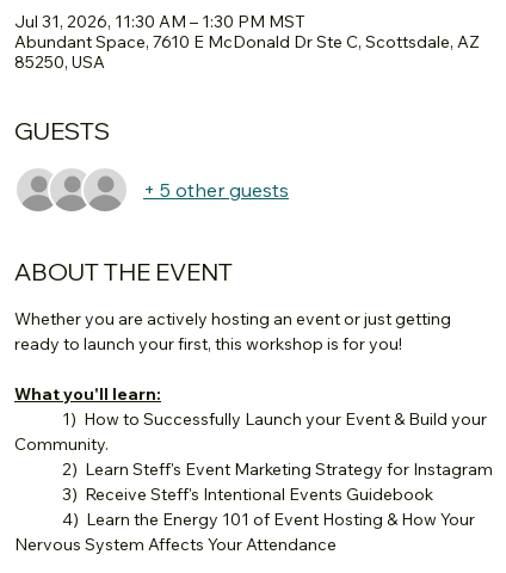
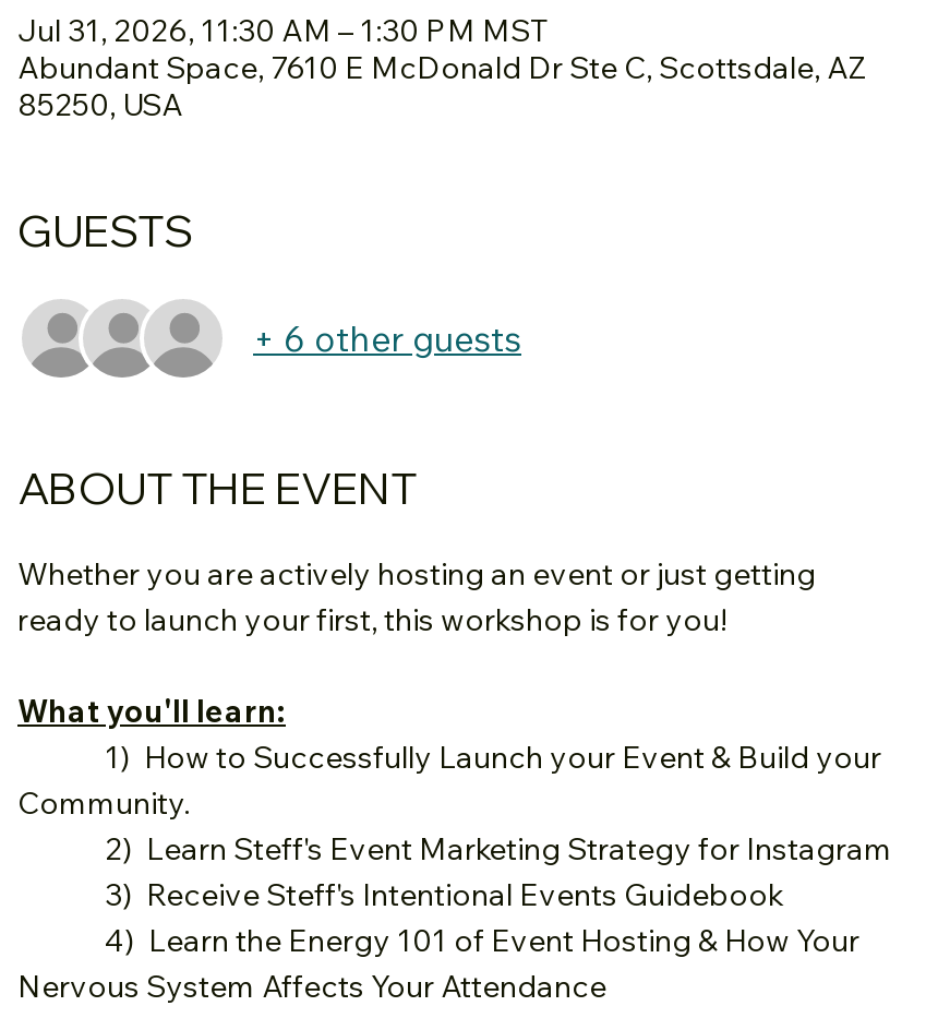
- + 5 other guests
+ + 6 other guests
